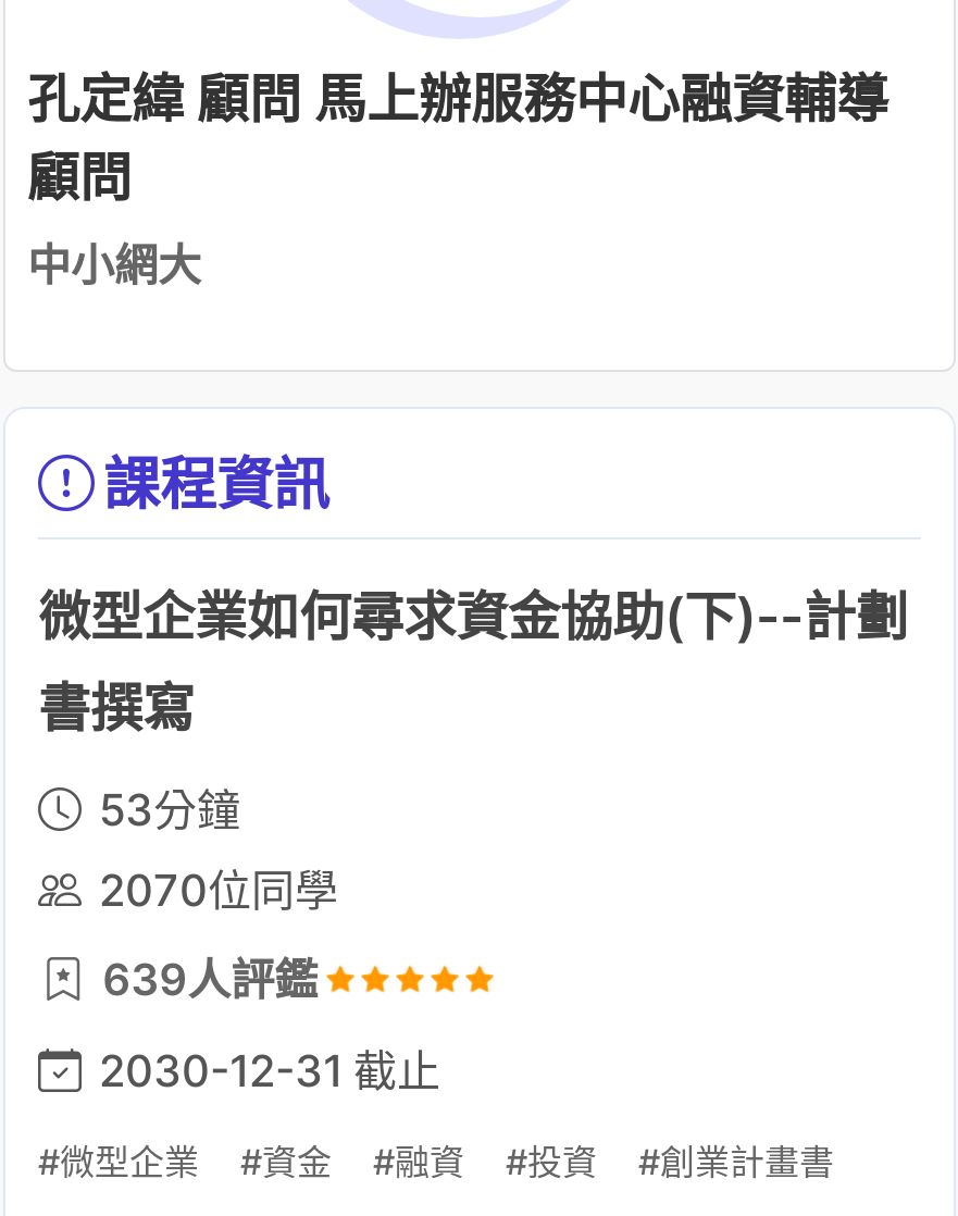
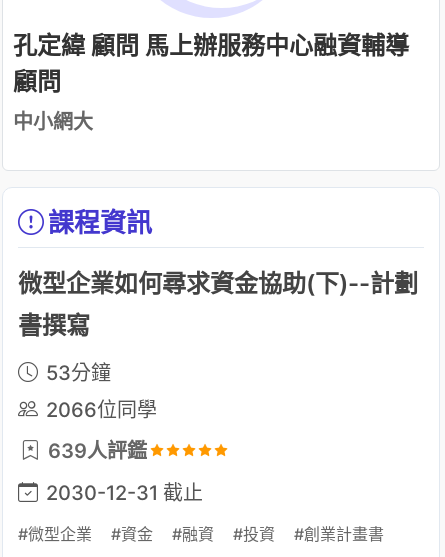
- 2070位同學
+ 2066位同學
